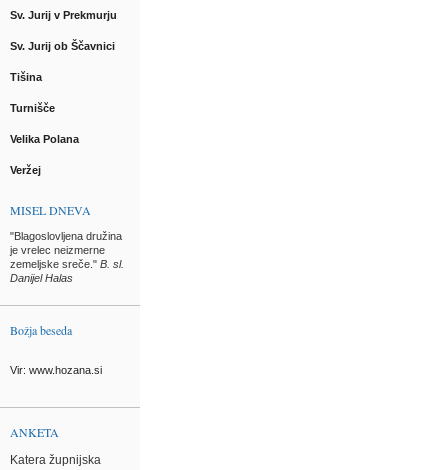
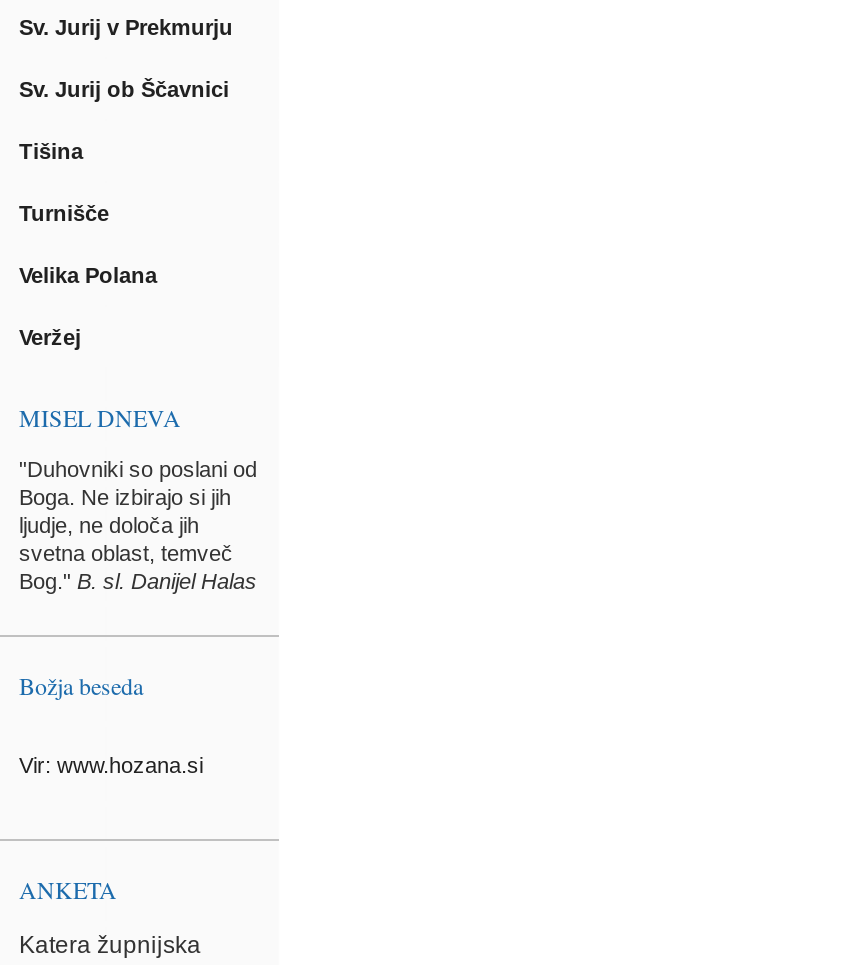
- "Blagoslovljena družina
- je vrelec neizmerne
- zemeljske sreče." B. sl.
- Danijel Halas
+ "Duhovniki so poslani od
+ Boga. Ne izbirajo si jih
+ ljudje, ne določa jih
+ svetna oblast, temveč
+ Bog." B. sl. Danijel Halas
